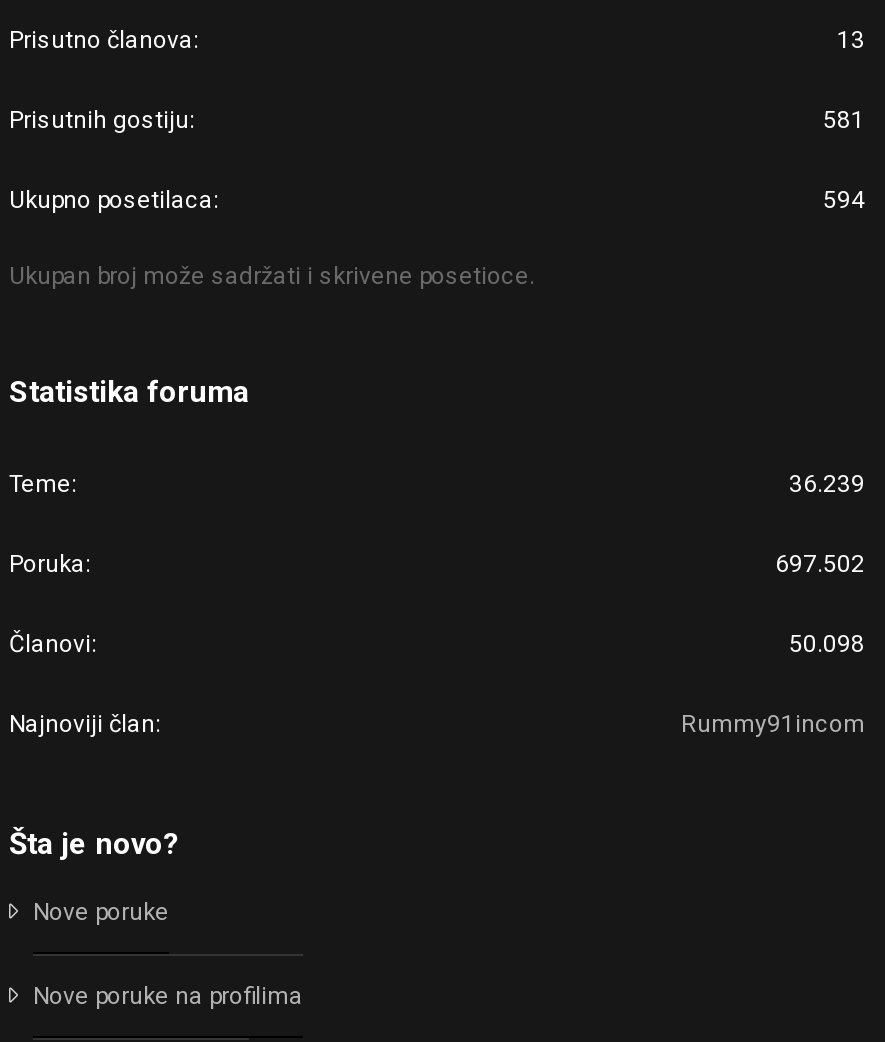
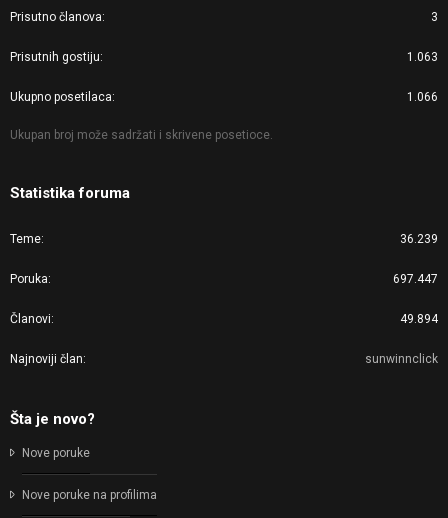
- 13
+ 3

- 581
+ 1.063

- 594
+ 1.066

- 697.502
+ 697.447

- 50.098
+ 49.894

- Rummy91incom
+ sunwinnclick
